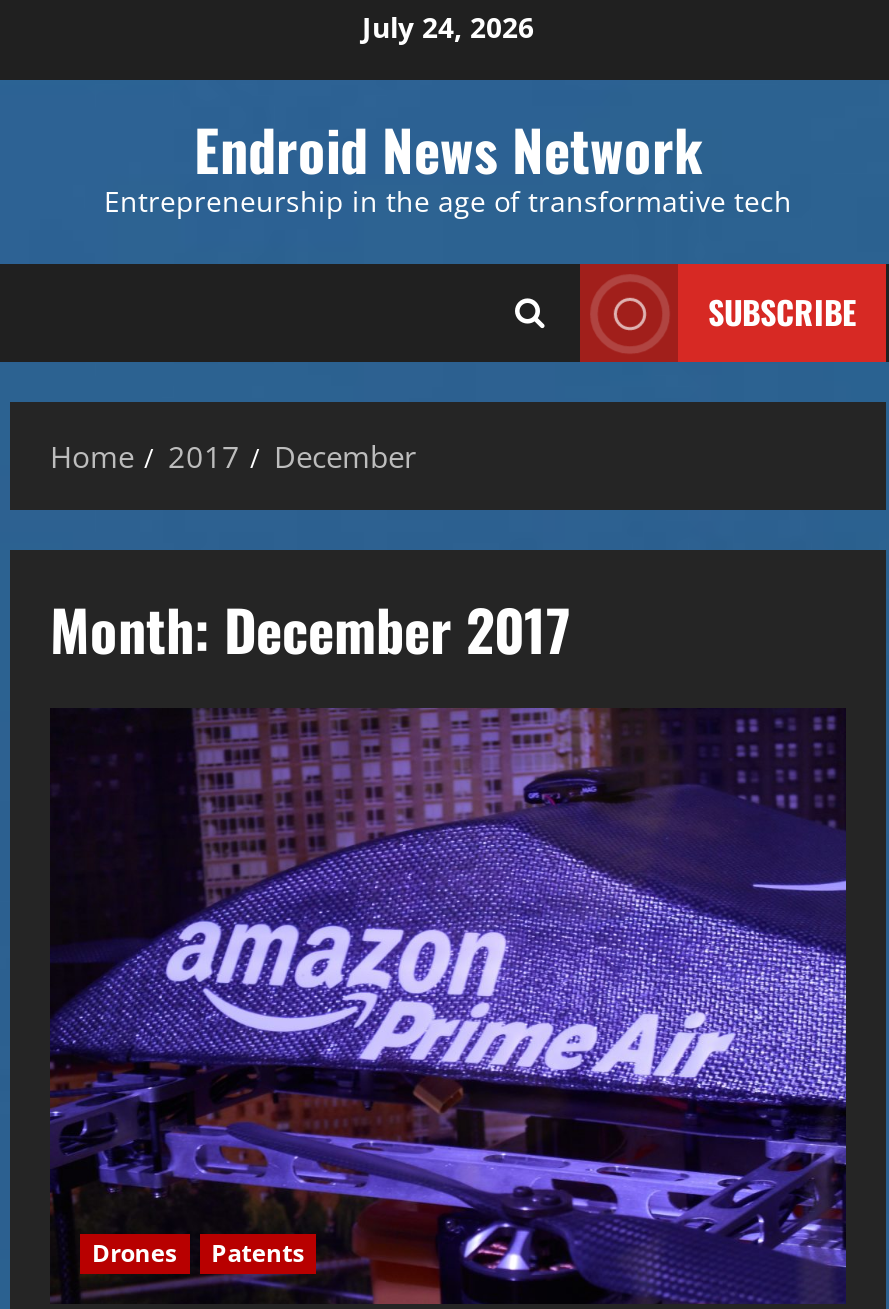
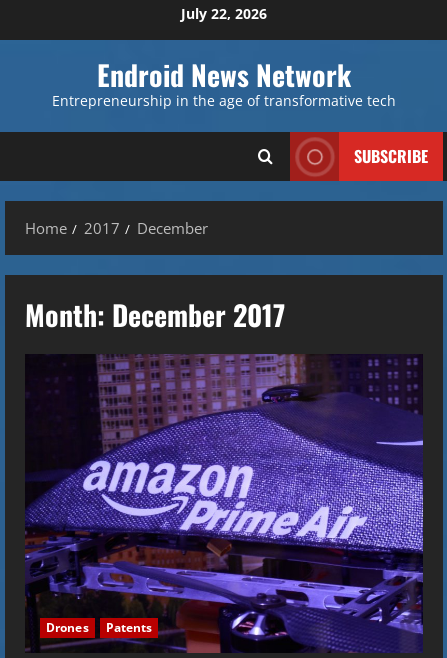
- July 24, 2026
+ July 22, 2026
